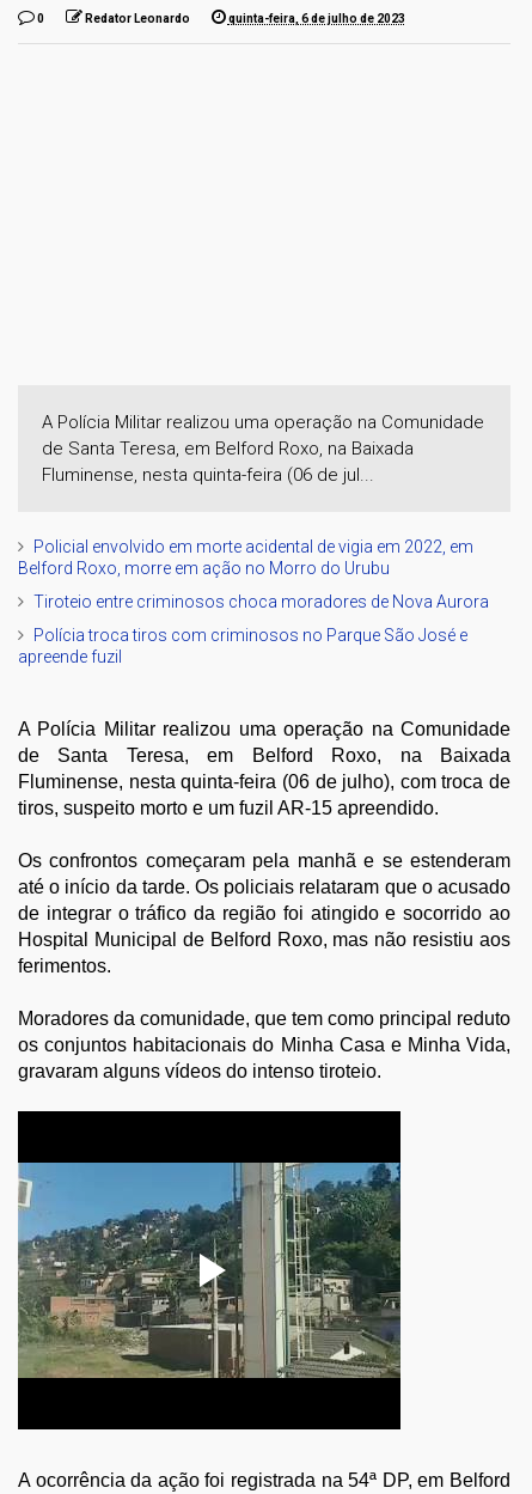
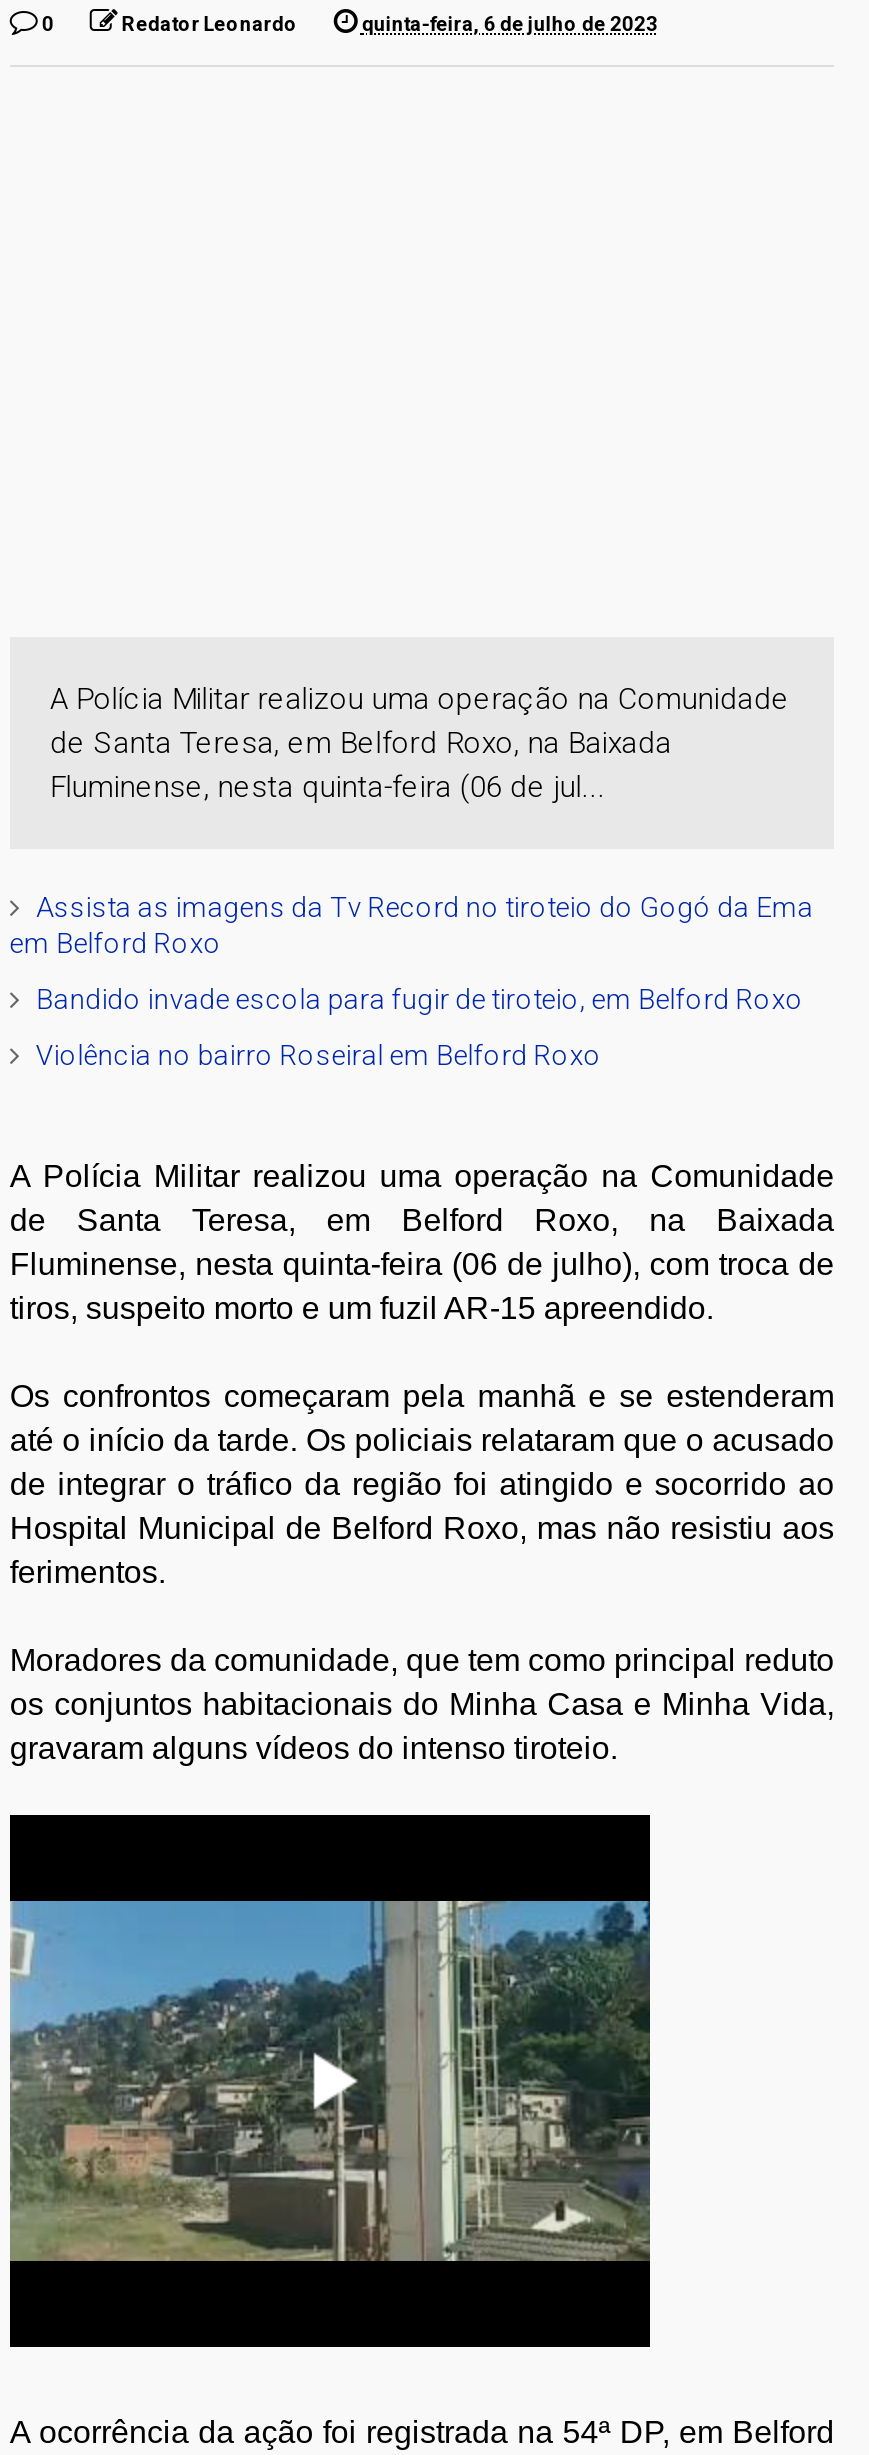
- Policial envolvido em morte acidental de vigia em 2022, em
- Belford Roxo, morre em ação no Morro do Urubu
+ Assista as imagens da Tv Record no tiroteio do Gogó da Ema
+ em Belford Roxo

- Tiroteio entre criminosos choca moradores de Nova Aurora
+ Bandido invade escola para fugir de tiroteio, em Belford Roxo

- Polícia troca tiros com criminosos no Parque São José e
- apreende fuzil
+ Violência no bairro Roseiral em Belford Roxo
